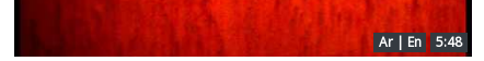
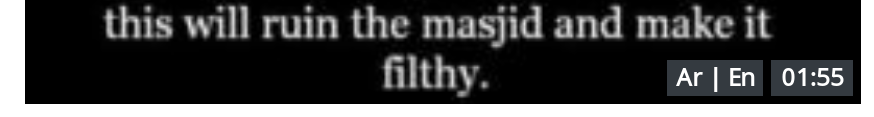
- 5:48
+ 01:55
